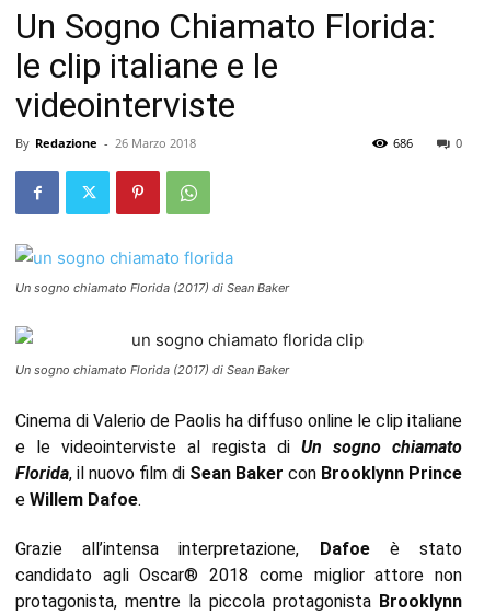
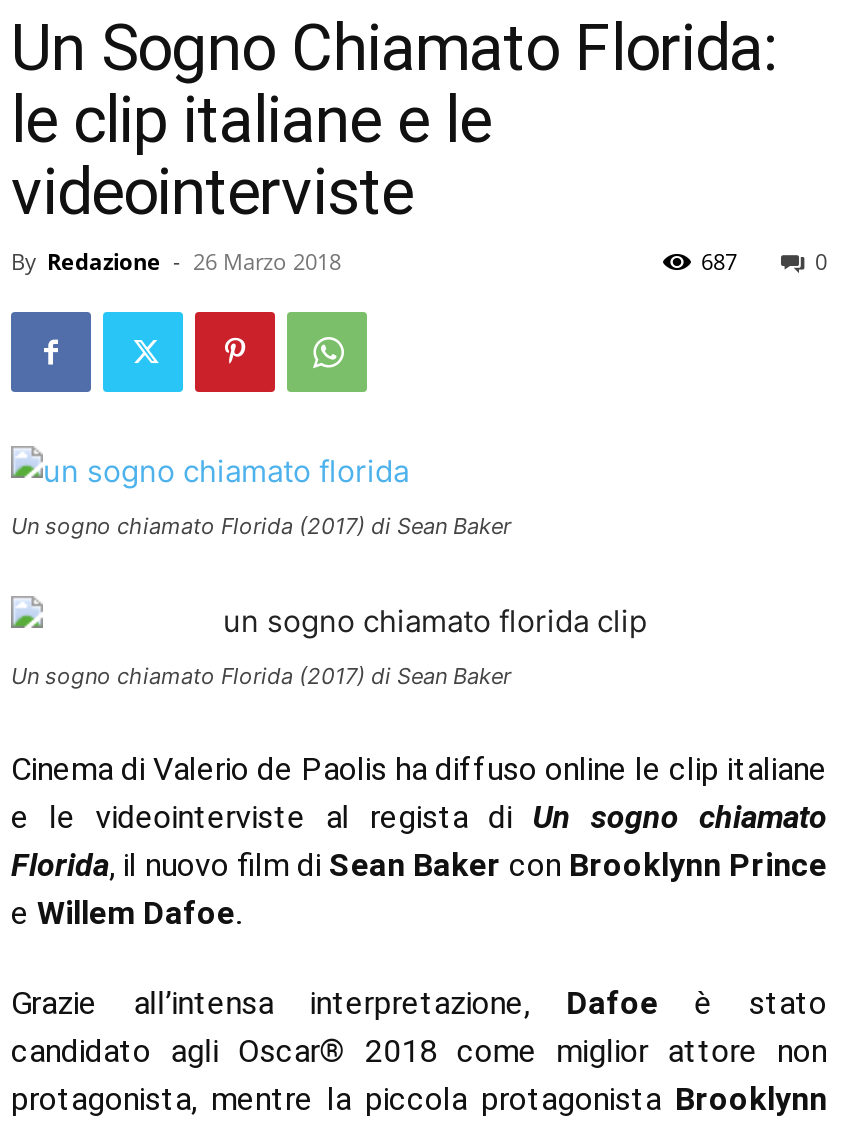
- 686
+ 687
